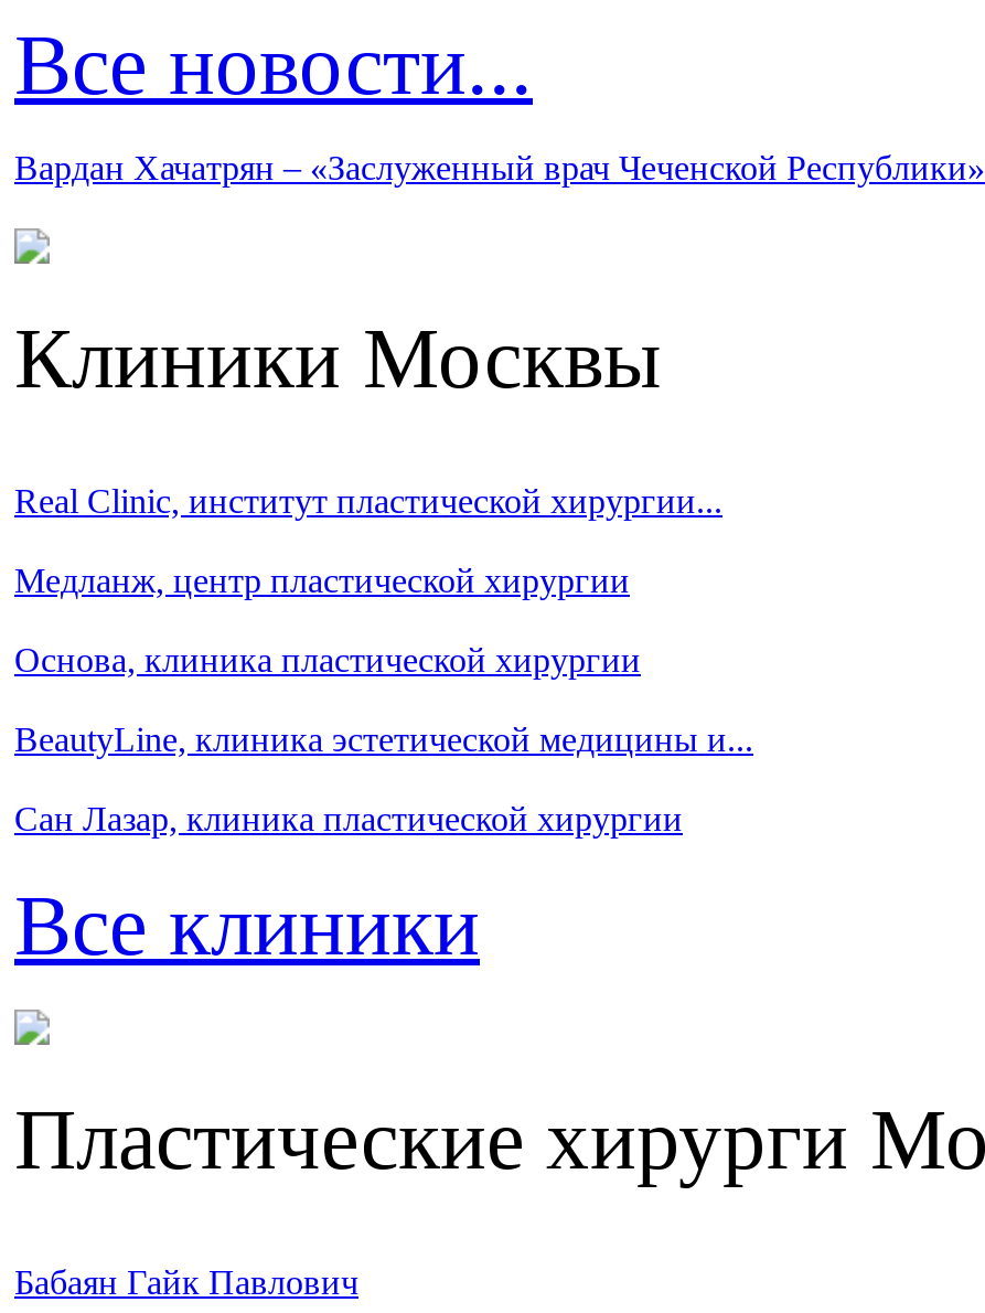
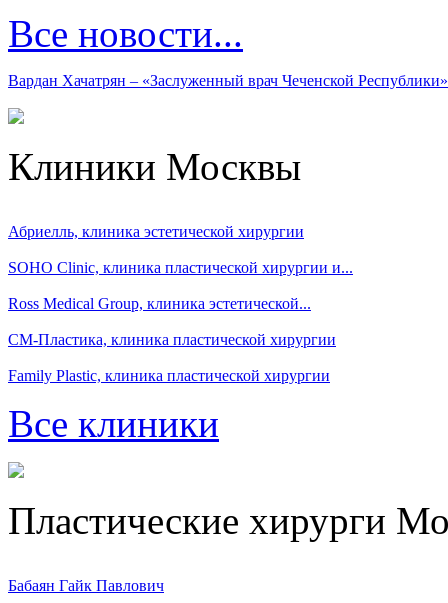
- Real Clinic, институт пластической хирургии...
+ Абриелль, клиника эстетической хирургии

- Медланж, центр пластической хирургии
+ SOHO Clinic, клиника пластической хирургии и...

- Основа, клиника пластической хирургии
+ Ross Medical Group, клиника эстетической...

- BeautyLine, клиника эстетической медицины и...
+ СМ-Пластика, клиника пластической хирургии

- Сан Лазар, клиника пластической хирургии
+ Family Plastic, клиника пластической хирургии
